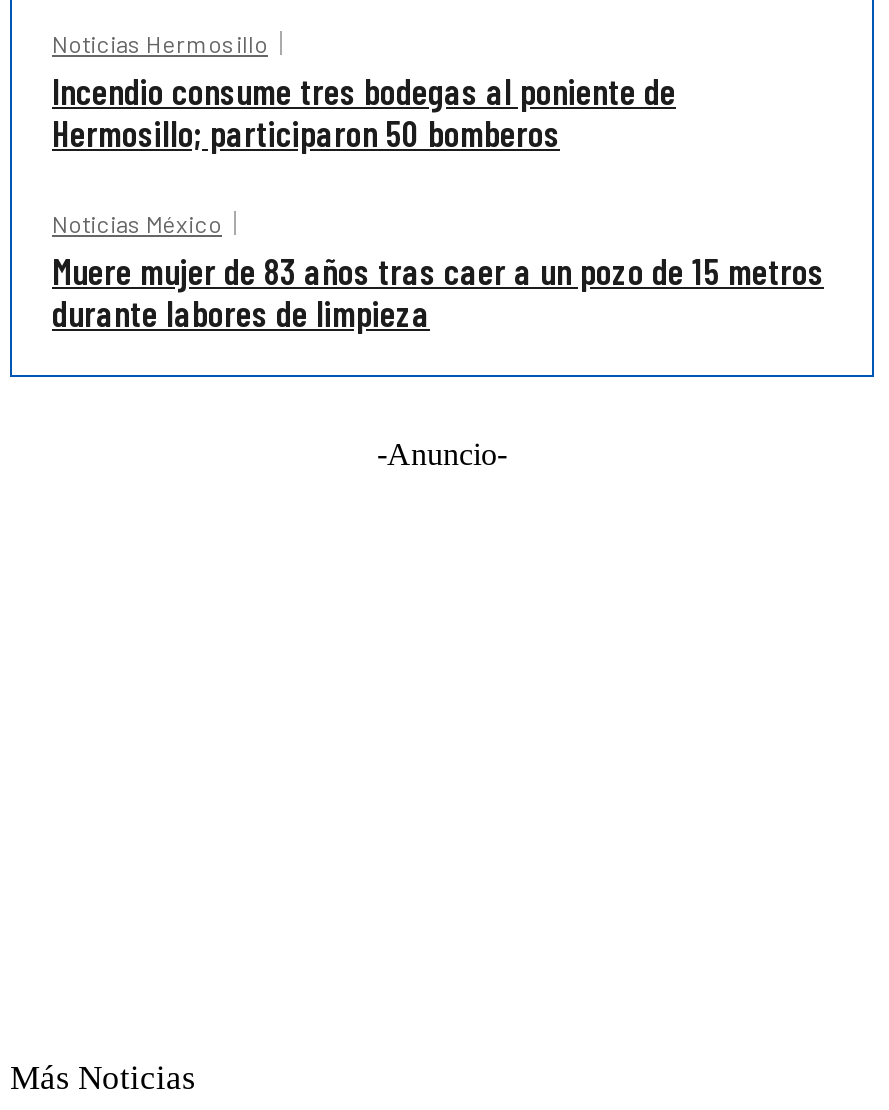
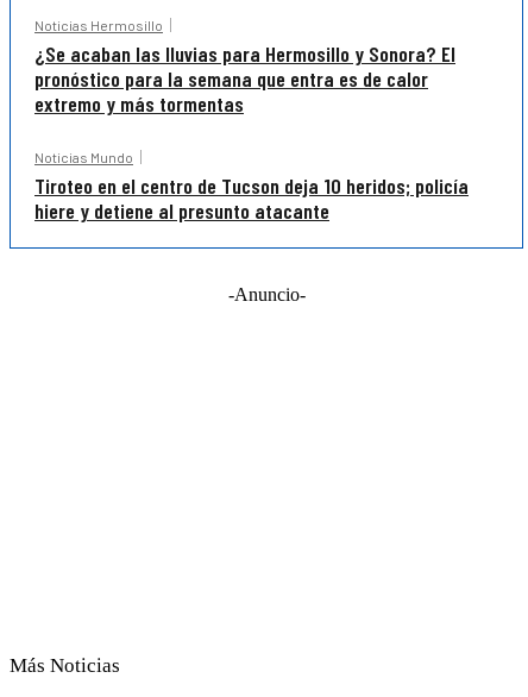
- Incendio consume tres bodegas al poniente de
- Hermosillo; participaron 50 bomberos
+ ¿Se acaban las lluvias para Hermosillo y Sonora? El
+ pronóstico para la semana que entra es de calor
+ extremo y más tormentas

- Noticias México
- Muere mujer de 83 años tras caer a un pozo de 15 metros
- durante labores de limpieza
+ Noticias Mundo
+ Tiroteo en el centro de Tucson deja 10 heridos; policía
+ hiere y detiene al presunto atacante
